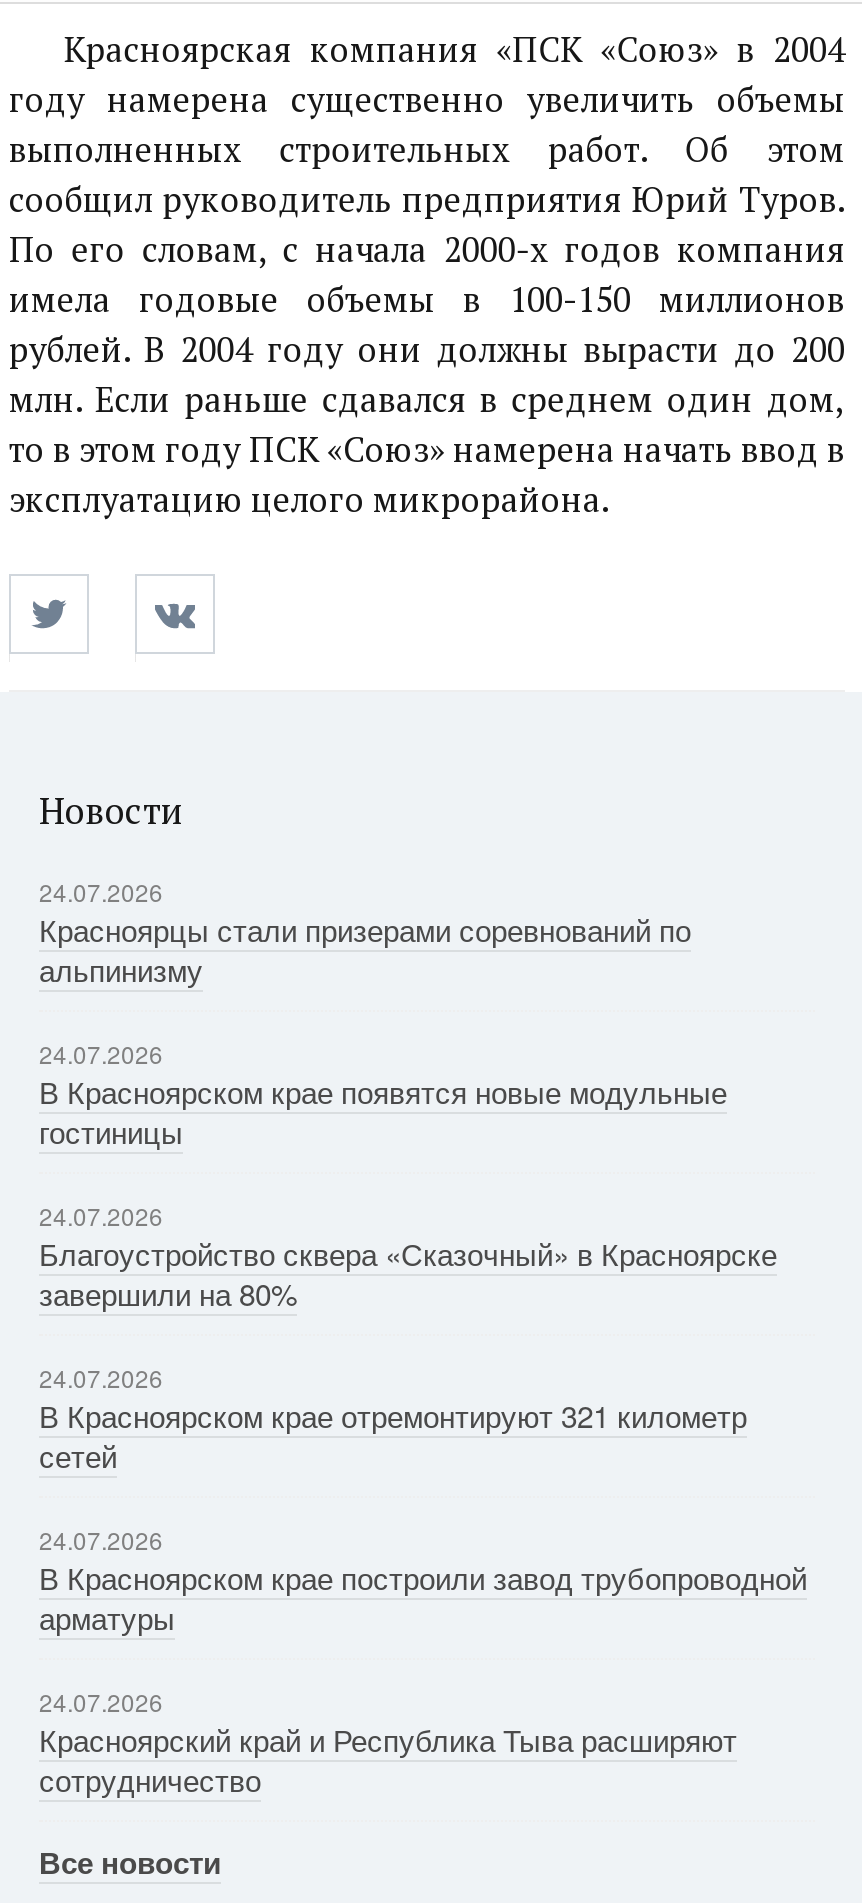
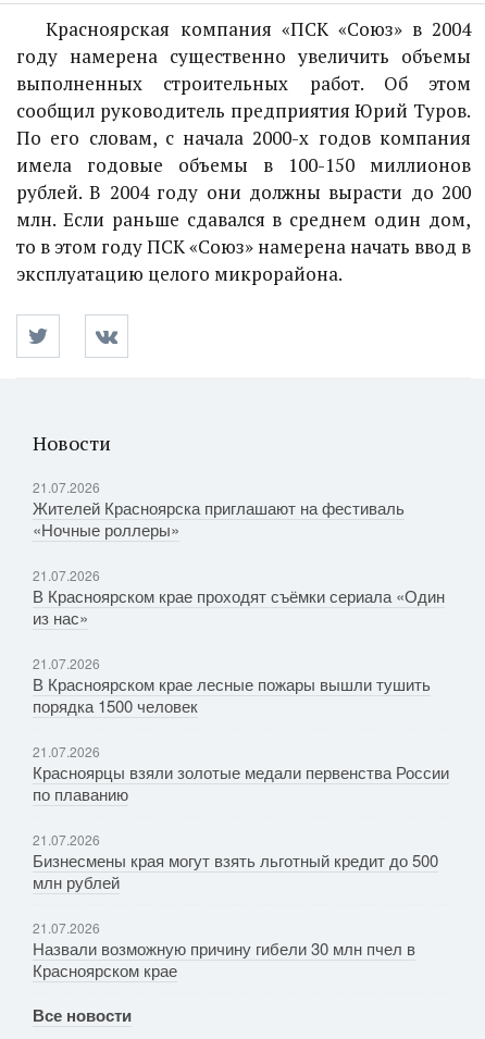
- 24.07.2026
- Красноярцы стали призерами соревнований по
- альпинизму
+ 21.07.2026
+ Жителей Красноярска приглашают на фестиваль
+ «Ночные роллеры»

- 24.07.2026
- В Красноярском крае появятся новые модульные
- гостиницы
+ 21.07.2026
+ В Красноярском крае проходят съёмки сериала «Один
+ из нас»

- 24.07.2026
- Благоустройство сквера «Сказочный» в Красноярске
- завершили на 80%
+ 21.07.2026
+ В Красноярском крае лесные пожары вышли тушить
+ порядка 1500 человек

- 24.07.2026
- В Красноярском крае отремонтируют 321 километр
- сетей
+ 21.07.2026
+ Красноярцы взяли золотые медали первенства России
+ по плаванию

- 24.07.2026
- В Красноярском крае построили завод трубопроводной
- арматуры
+ 21.07.2026
+ Бизнесмены края могут взять льготный кредит до 500
+ млн рублей

- 24.07.2026
- Красноярский край и Республика Тыва расширяют
- сотрудничество
+ 21.07.2026
+ Назвали возможную причину гибели 30 млн пчел в
+ Красноярском крае
